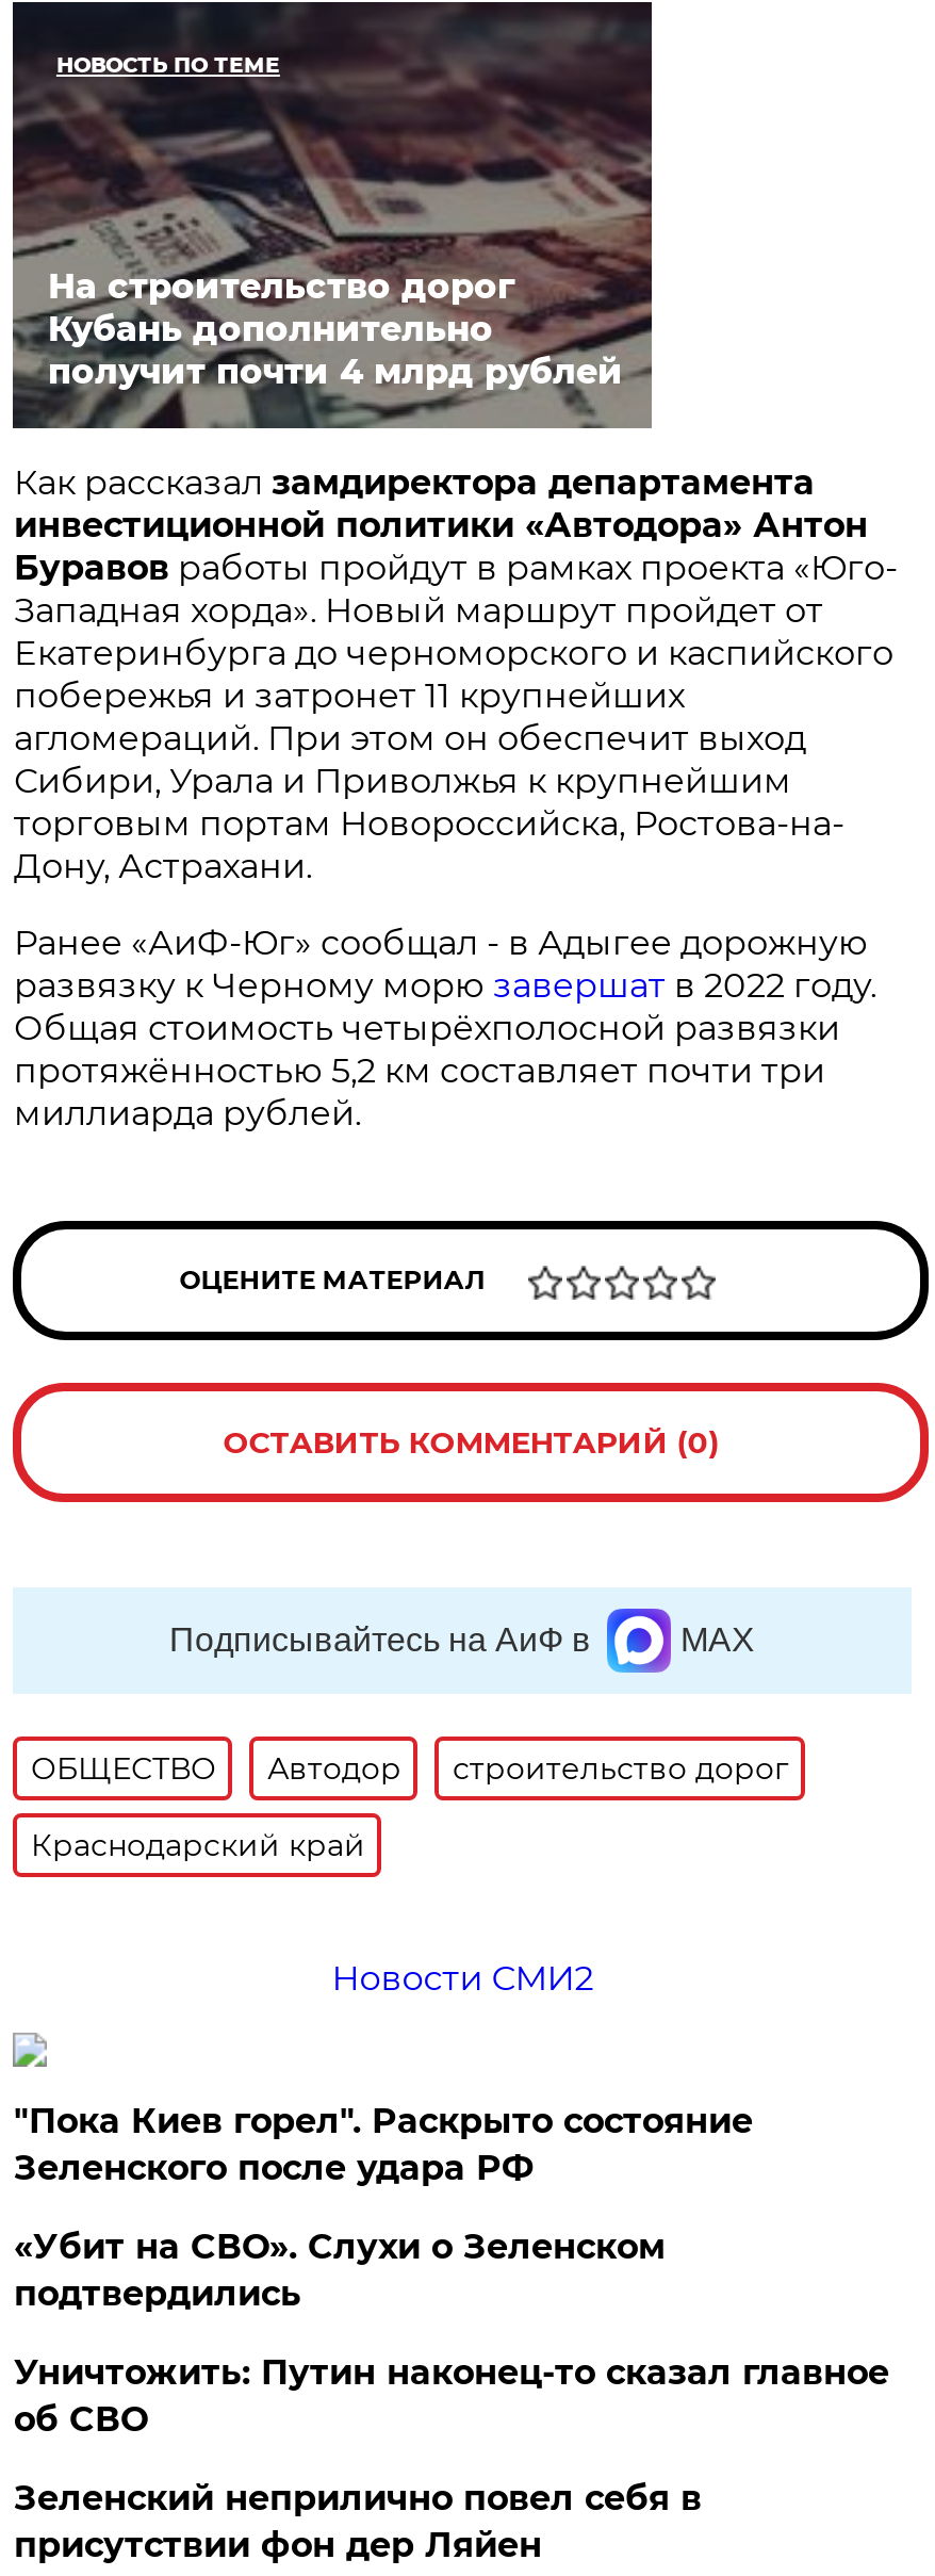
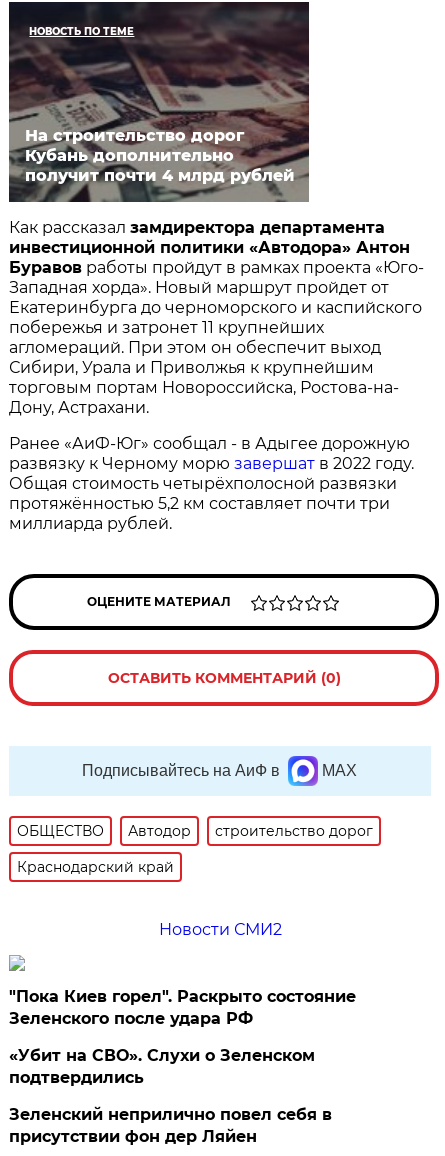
- Уничтожить: Путин наконец-то сказал главное
- об СВО
